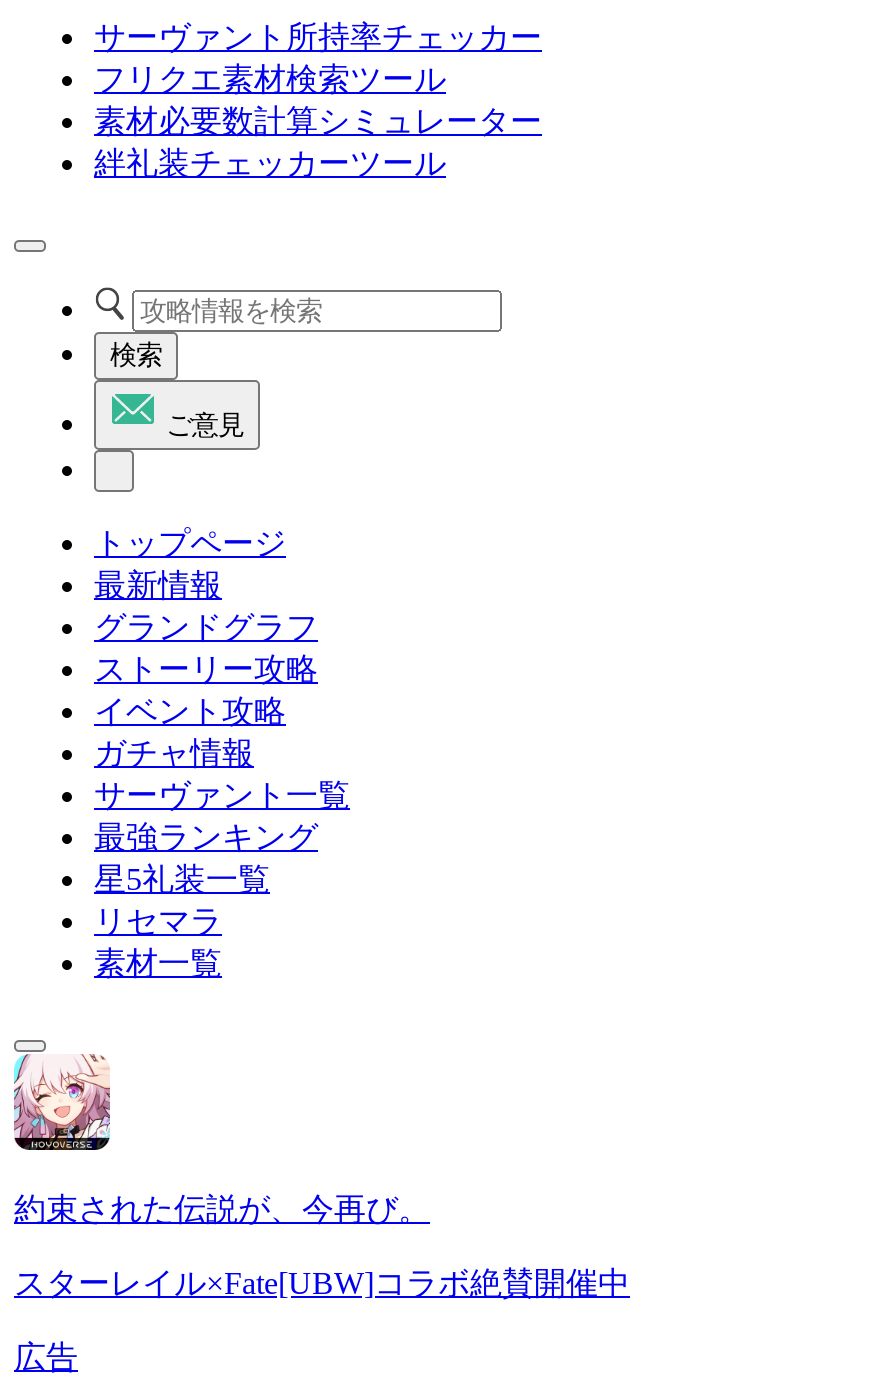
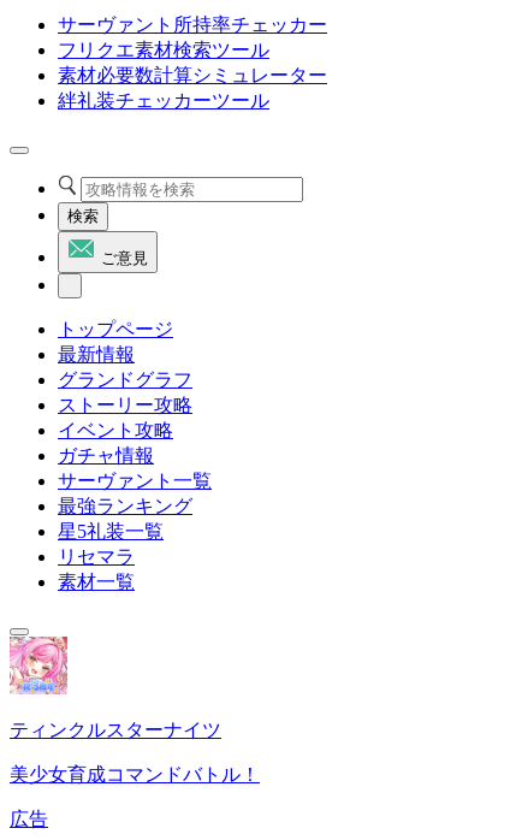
- [image]
- 約束された伝説が、今再び。
+ [image]
+ ティンクルスターナイツ

- スターレイル×Fate[UBW]コラボ絶賛開催中
+ 美少女育成コマンドバトル！
